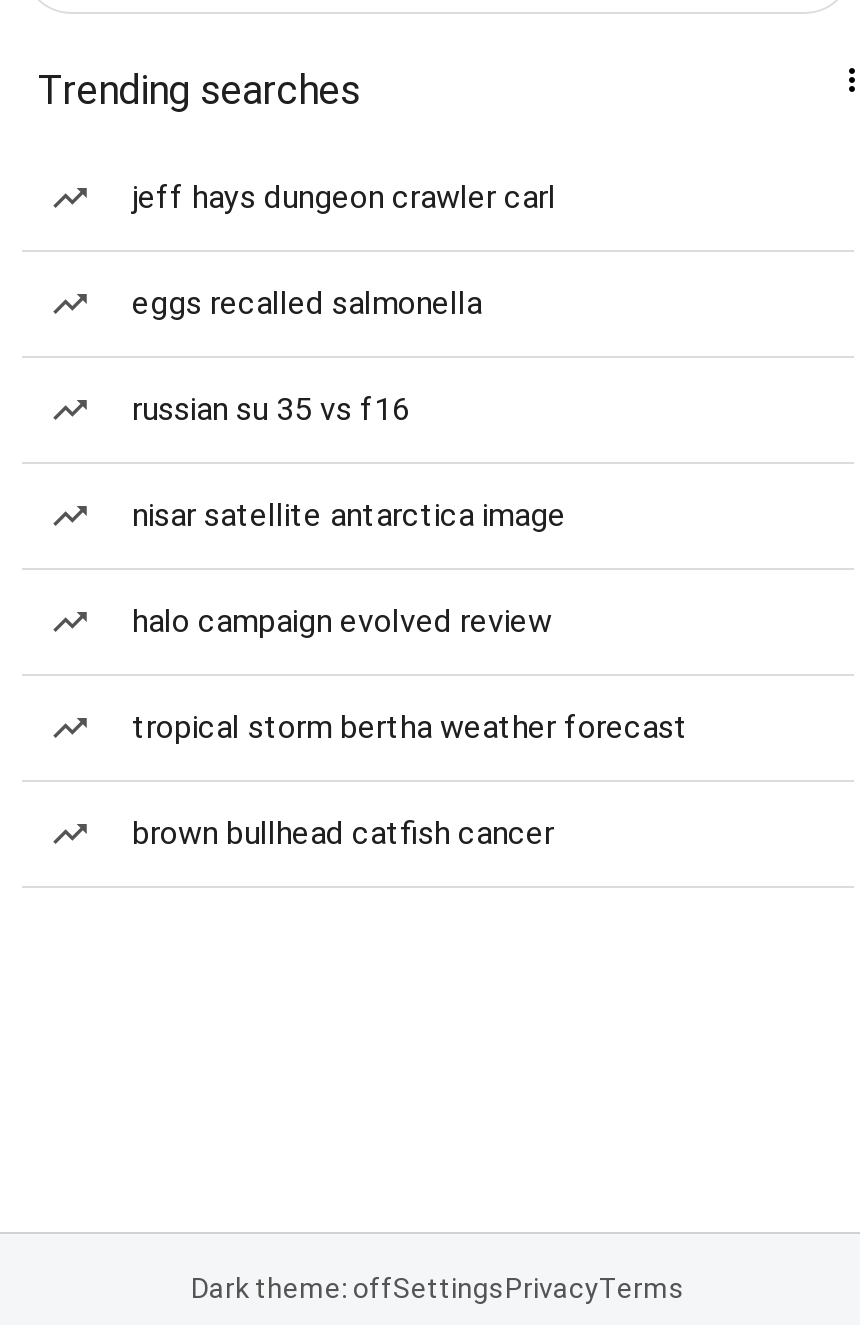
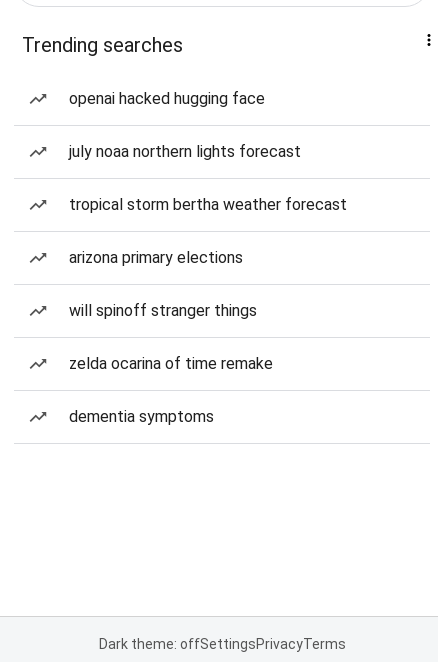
- jeff hays dungeon crawler carl
- eggs recalled salmonella
- russian su 35 vs f16
- nisar satellite antarctica image
- halo campaign evolved review
+ openai hacked hugging face
+ july noaa northern lights forecast

moved up: tropical storm bertha weather forecast

- brown bullhead catfish cancer
+ arizona primary elections
+ will spinoff stranger things
+ zelda ocarina of time remake
+ dementia symptoms
